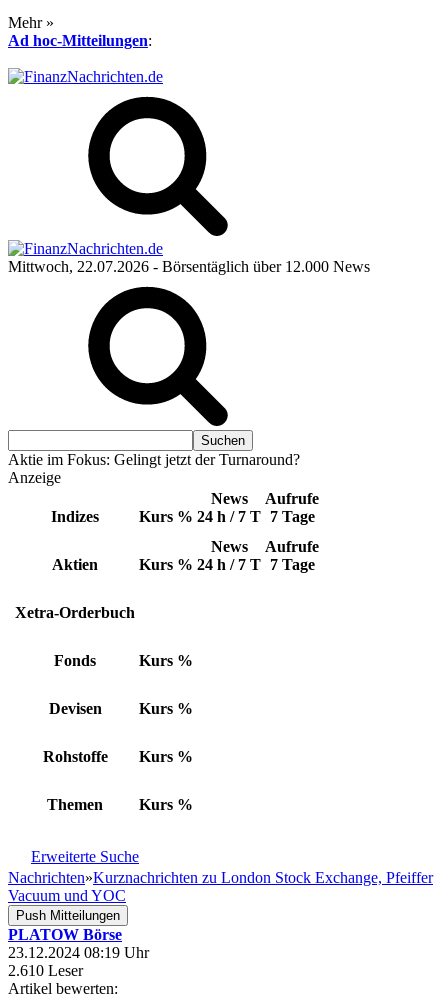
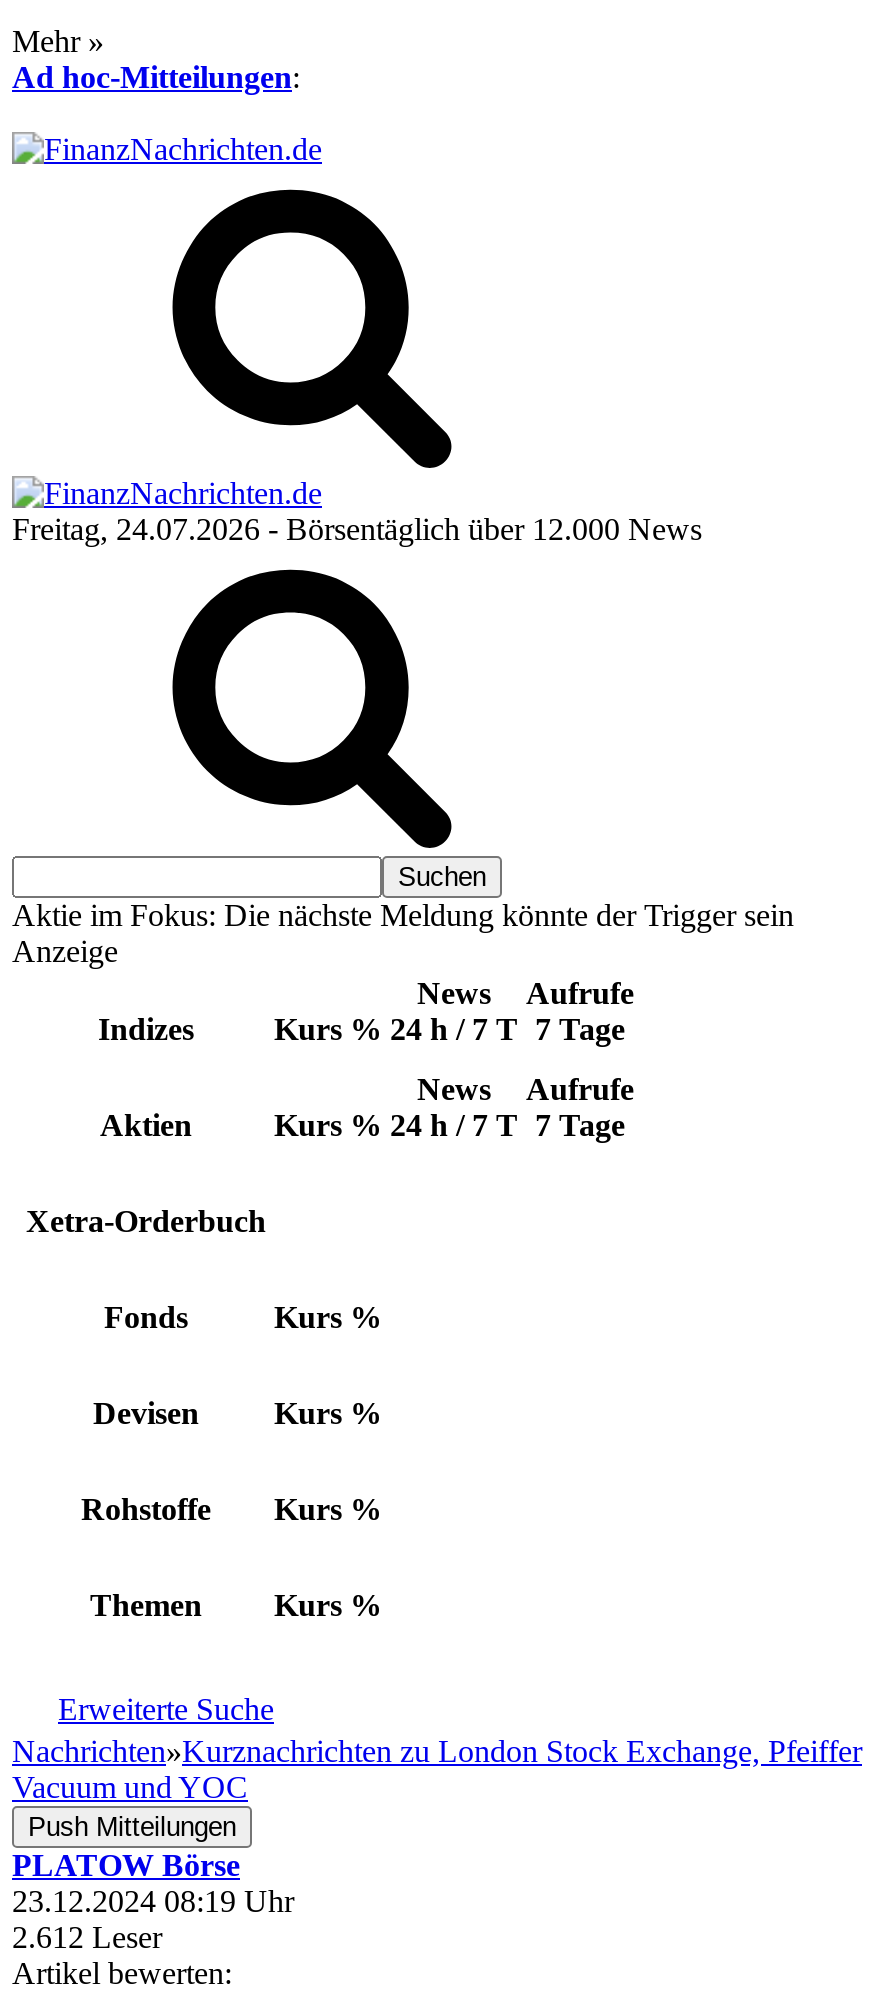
- Mittwoch, 22.07.2026 - Börsentäglich über 12.000 News
+ Freitag, 24.07.2026 - Börsentäglich über 12.000 News

- Aktie im Fokus: Gelingt jetzt der Turnaround?
+ Aktie im Fokus: Die nächste Meldung könnte der Trigger sein

- 2.610 Leser
+ 2.612 Leser
